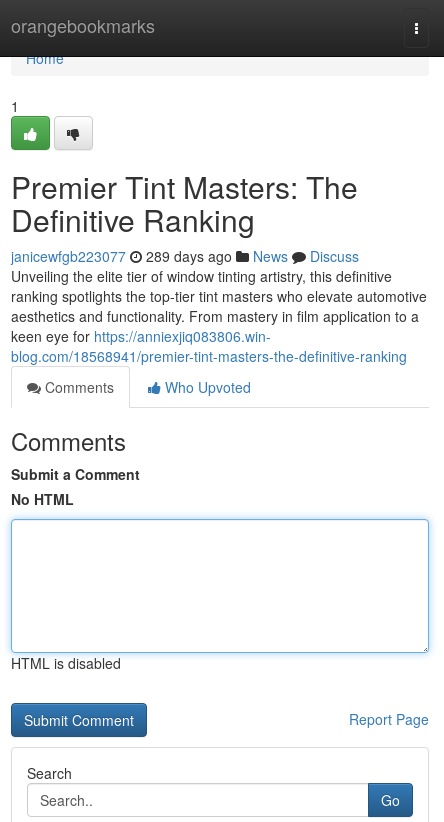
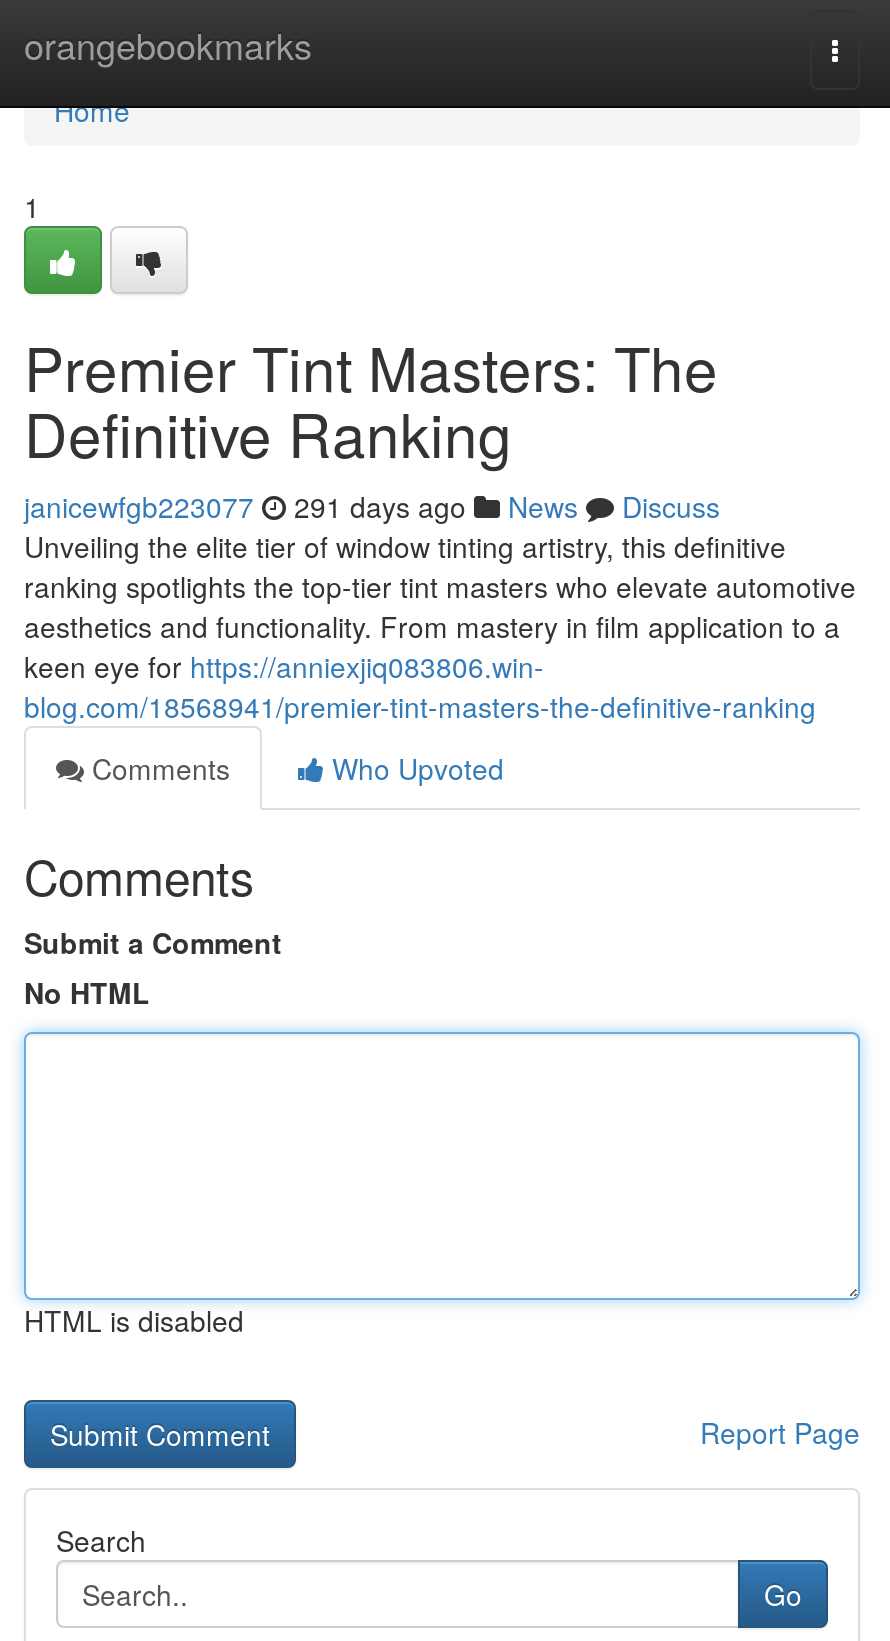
- janicewfgb223077 289 days ago News Discuss
+ janicewfgb223077 291 days ago News Discuss
